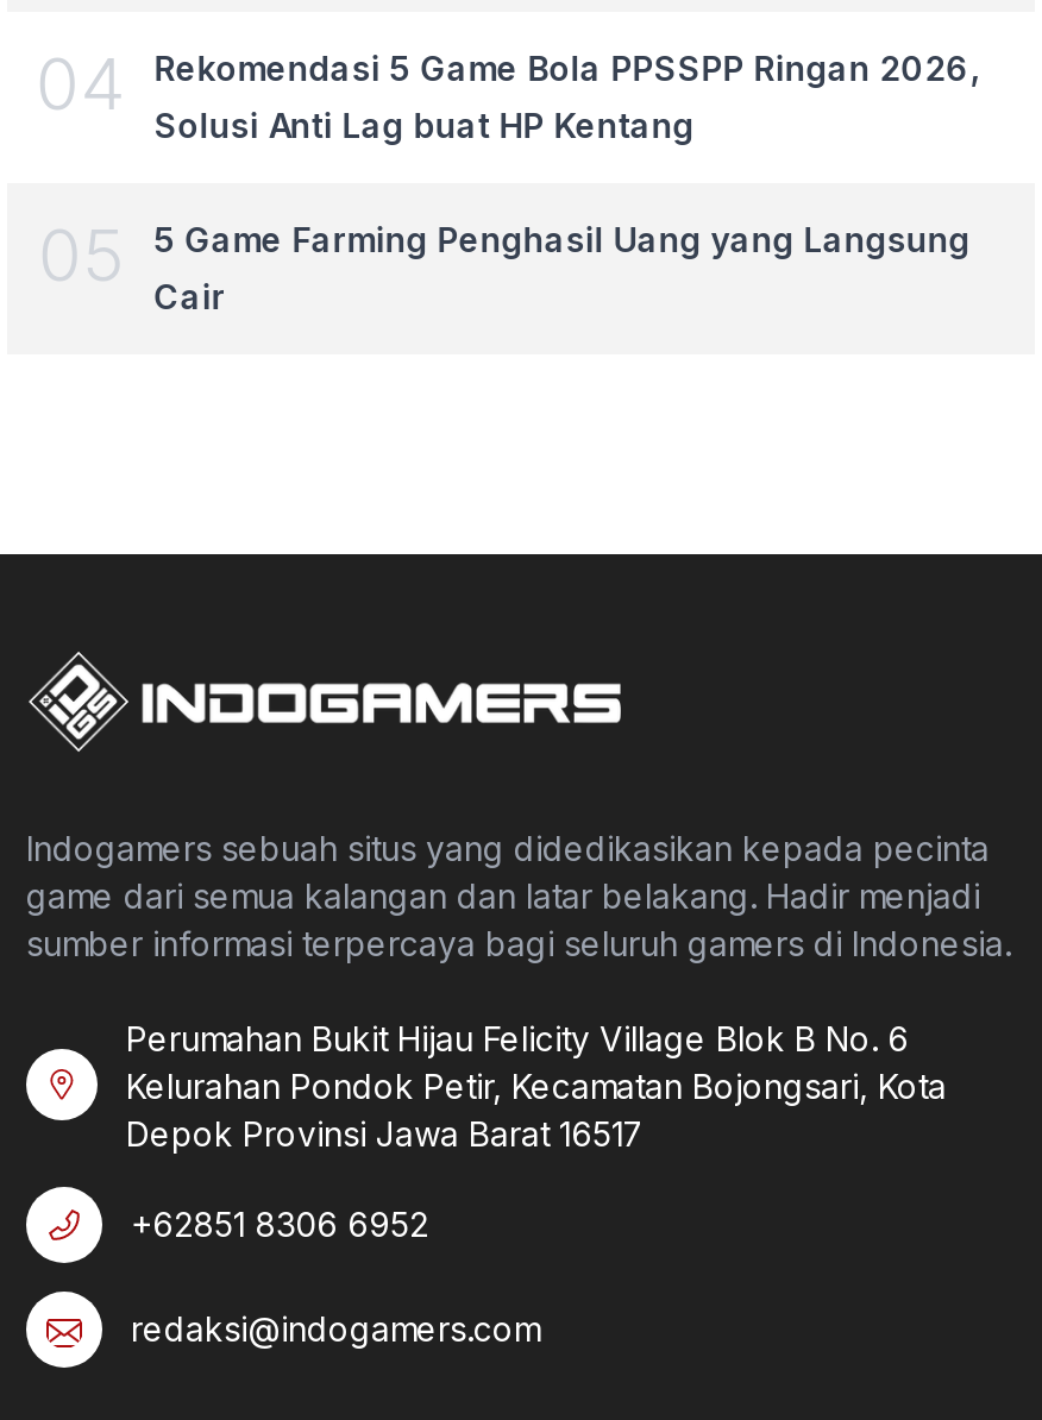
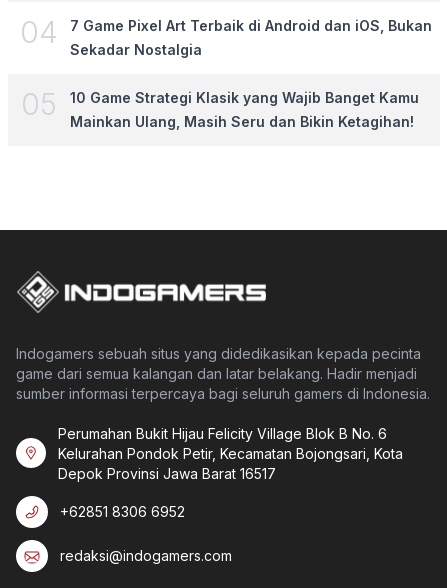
- Rekomendasi 5 Game Bola PPSSPP Ringan 2026,
- Solusi Anti Lag buat HP Kentang
+ 7 Game Pixel Art Terbaik di Android dan iOS, Bukan
+ Sekadar Nostalgia

- 5 Game Farming Penghasil Uang yang Langsung
- Cair
+ 10 Game Strategi Klasik yang Wajib Banget Kamu
+ Mainkan Ulang, Masih Seru dan Bikin Ketagihan!
